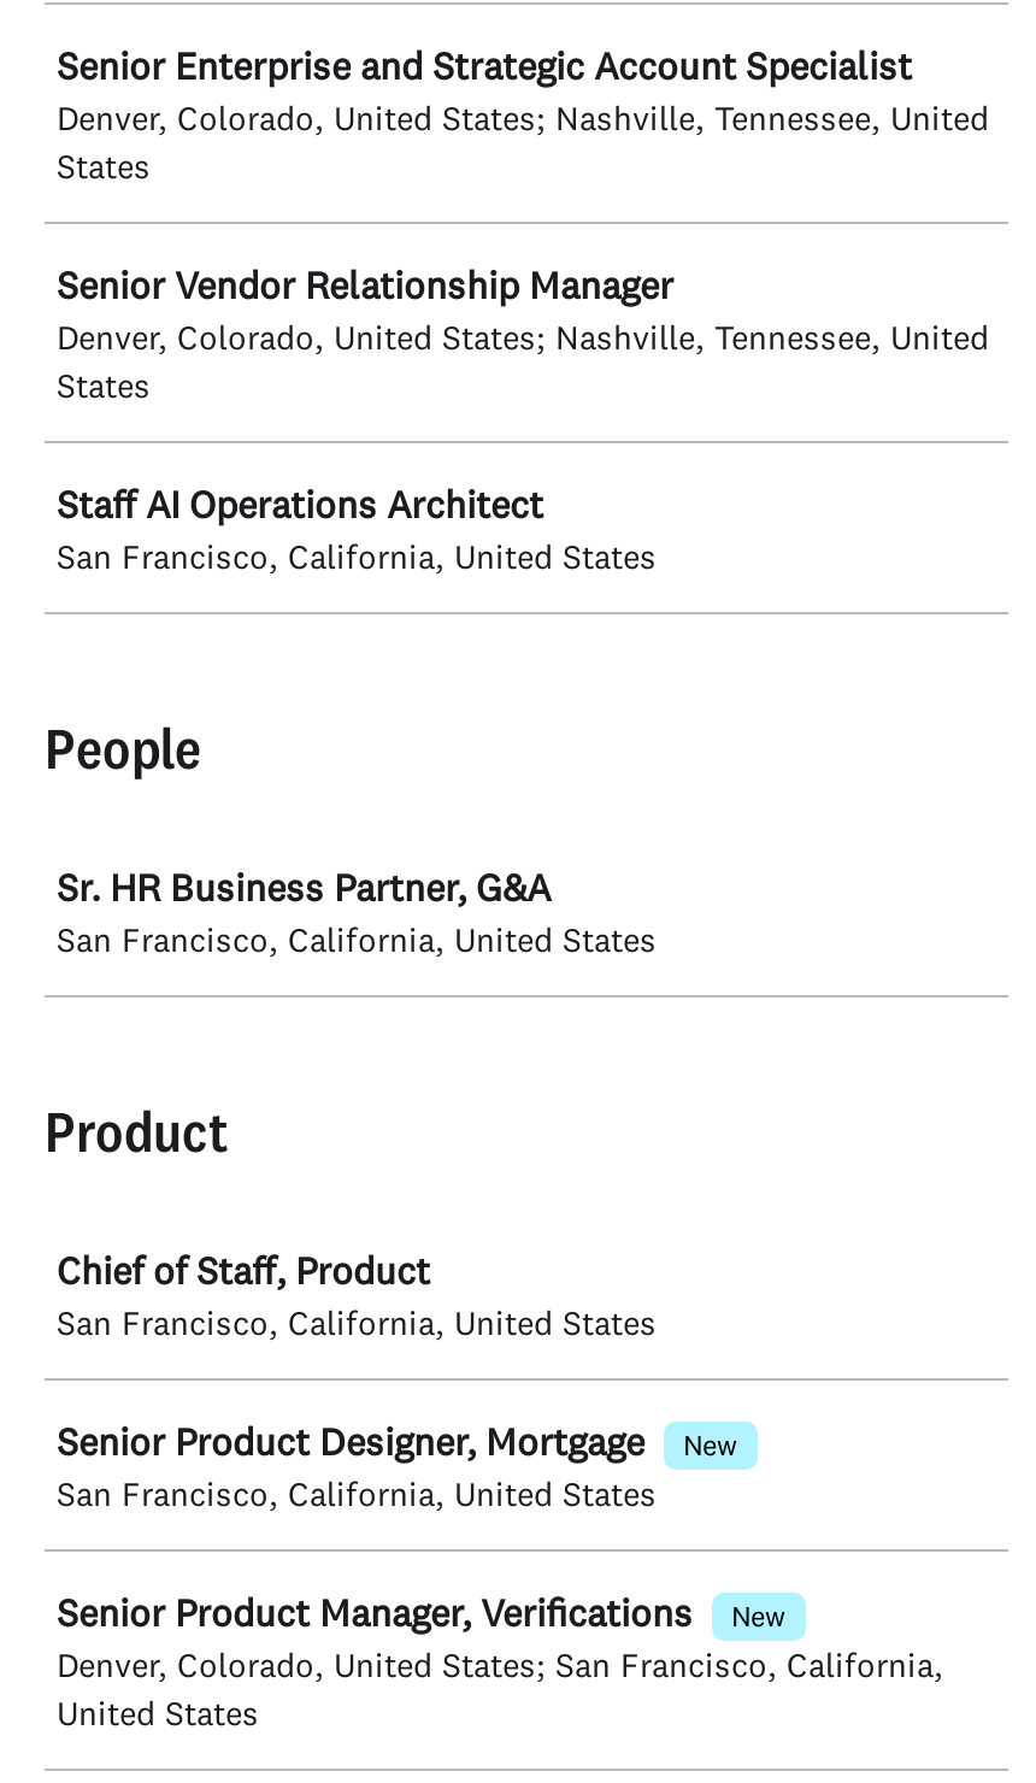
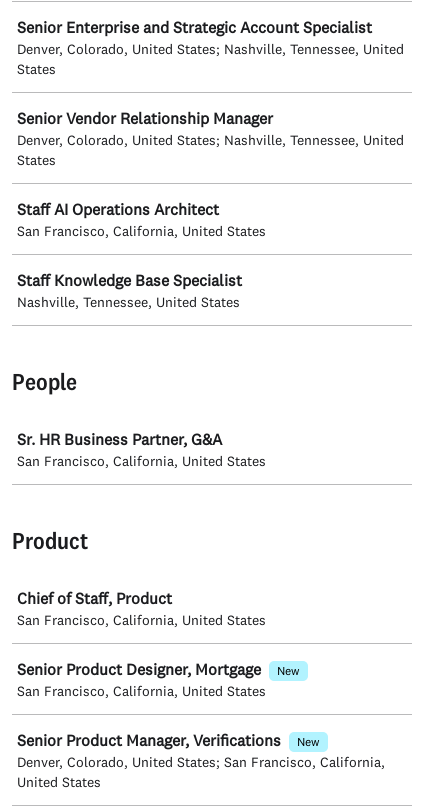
+ Staff Knowledge Base Specialist
+ Nashville, Tennessee, United States
